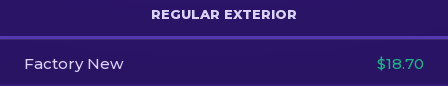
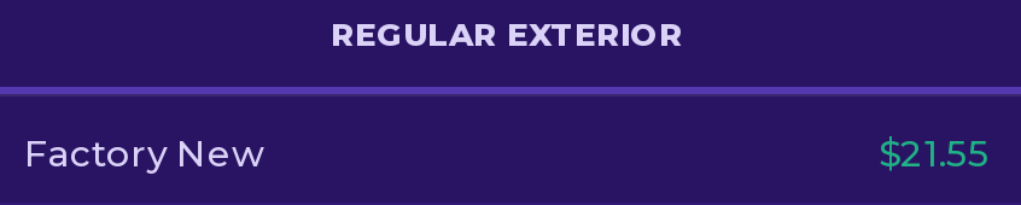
- $18.70
+ $21.55
